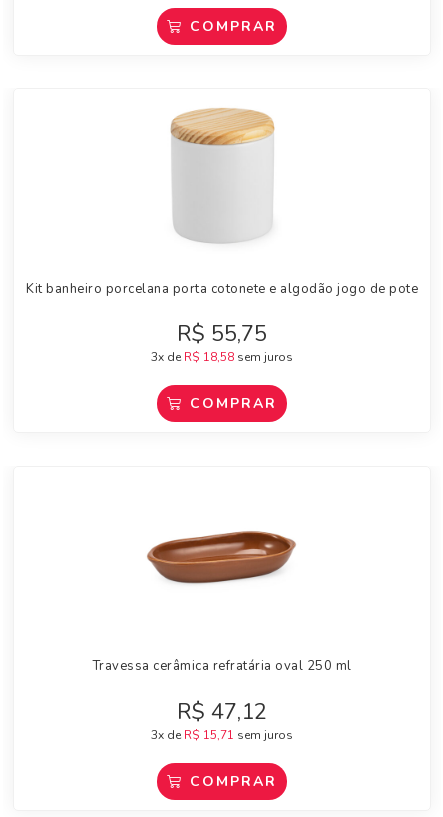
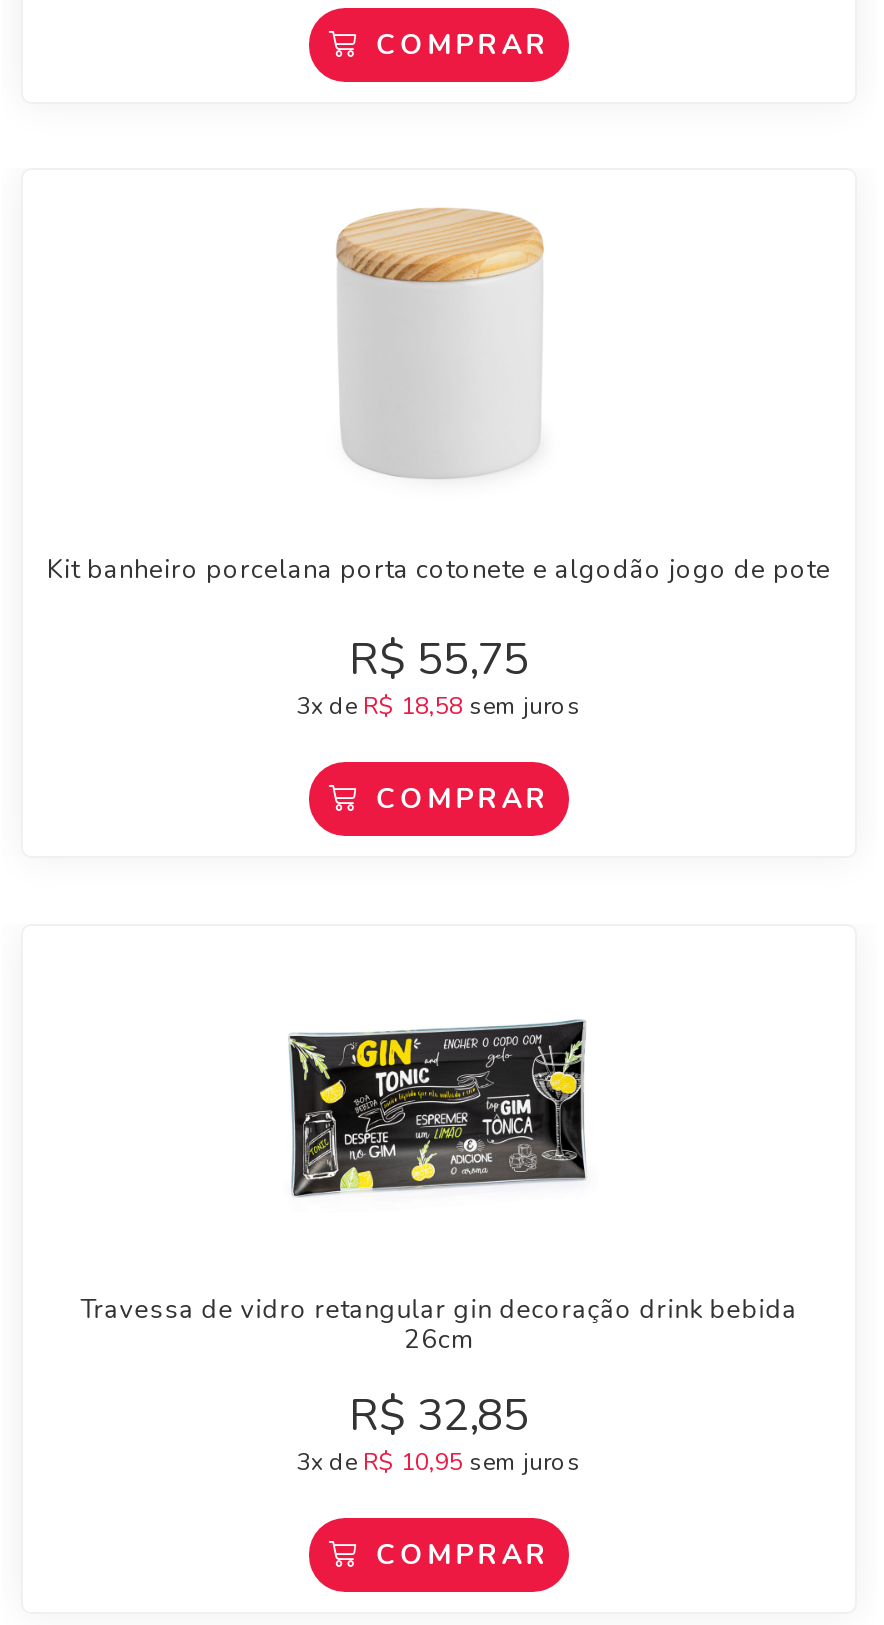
- [image]
+ [image]

- Travessa cerâmica refratária oval 250 ml
+ Travessa de vidro retangular gin decoração drink bebida
+ 26cm

- R$47,12
- 3x de R$15,71 sem juros
+ R$32,85
+ 3x de R$10,95 sem juros
